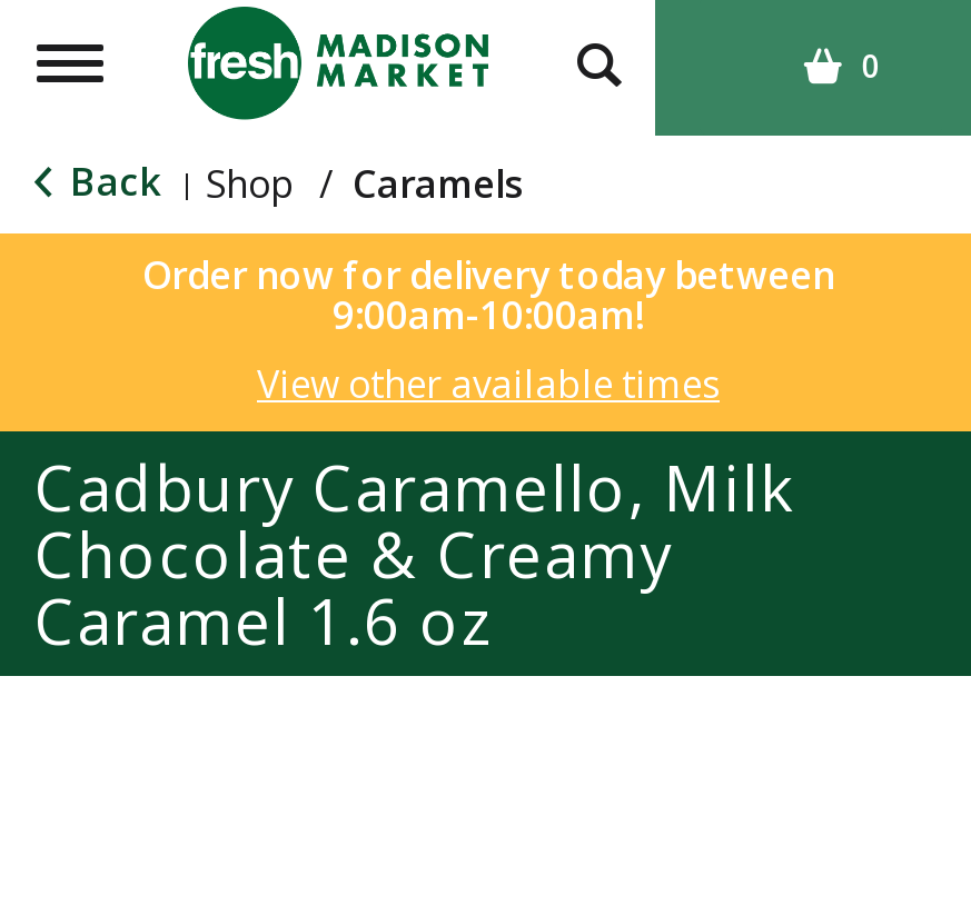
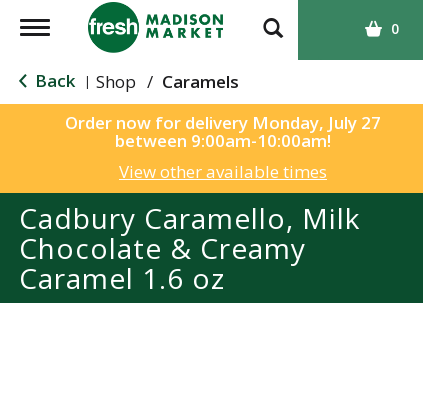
- Order now for delivery today between
- 9:00am-10:00am!
+ Order now for delivery Monday, July 27
+ between 9:00am-10:00am!
